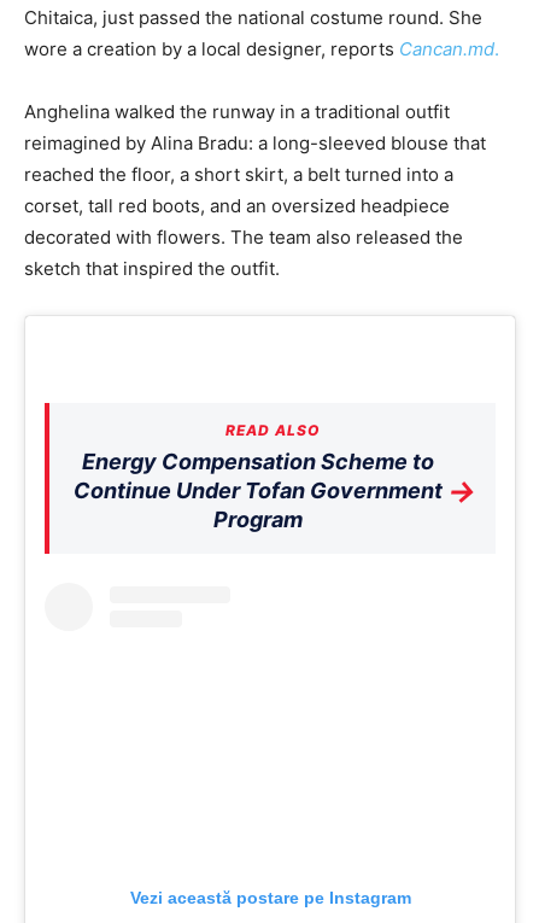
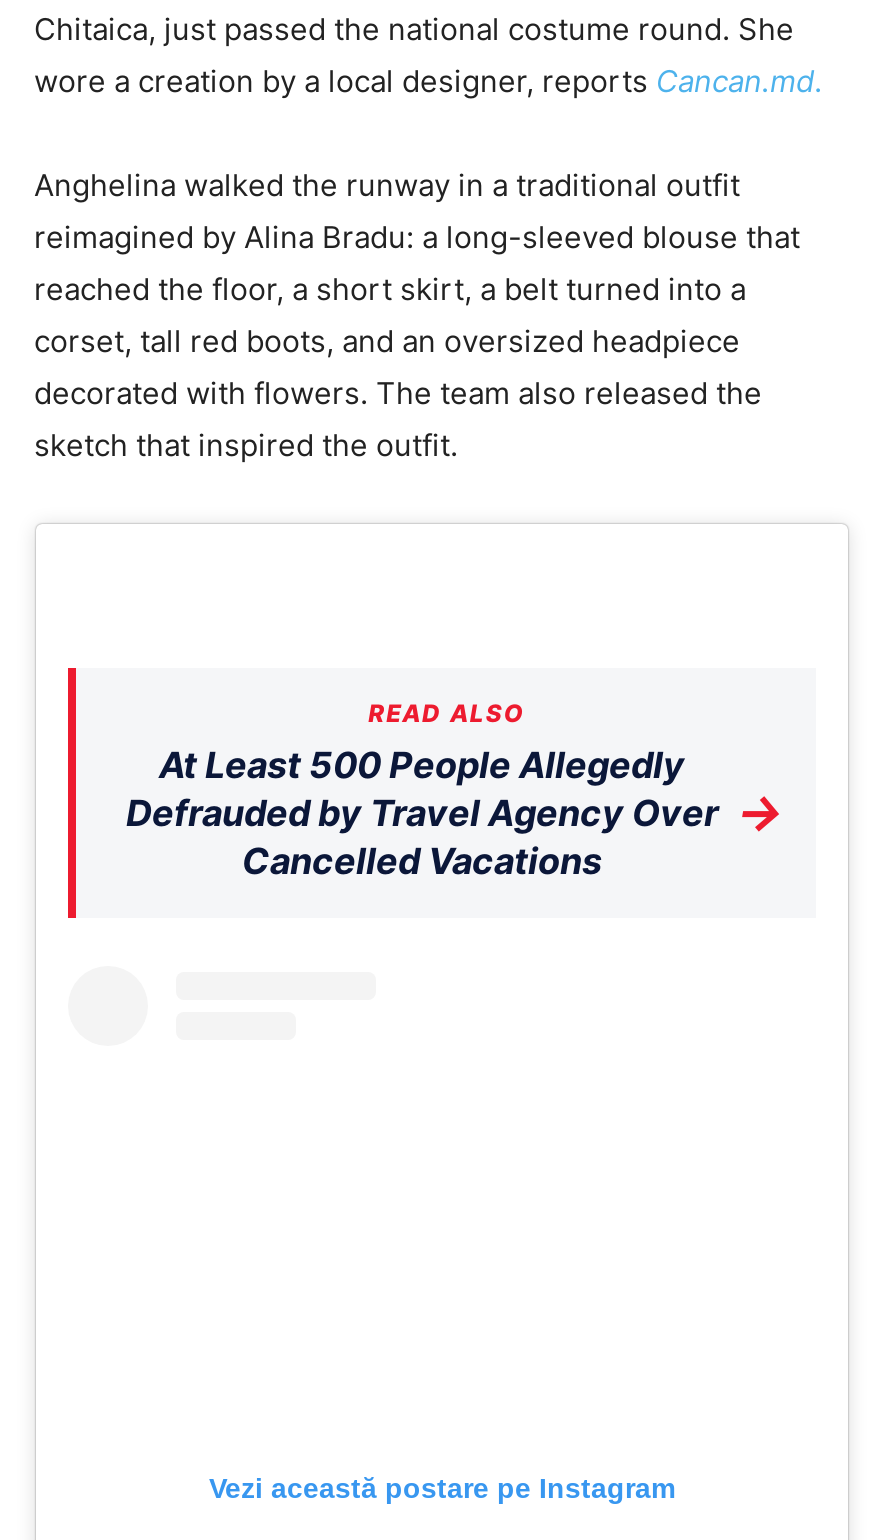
- Energy Compensation Scheme to
- Continue Under Tofan Government
- Program
+ At Least 500 People Allegedly
+ Defrauded by Travel Agency Over
+ Cancelled Vacations
